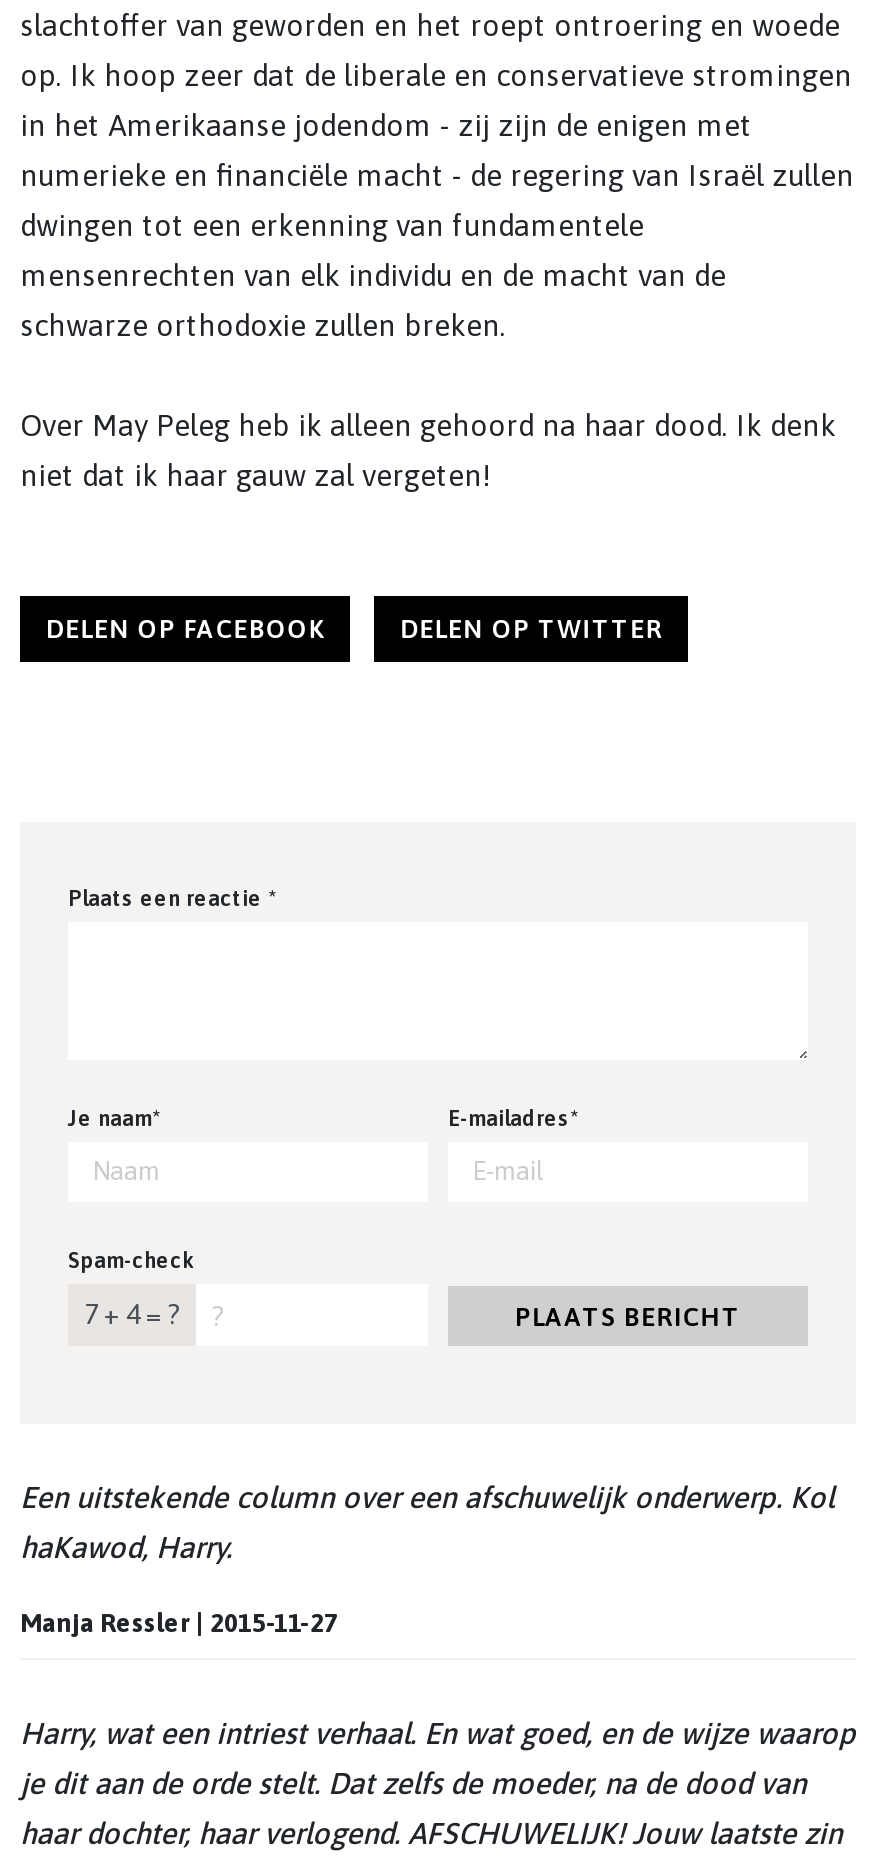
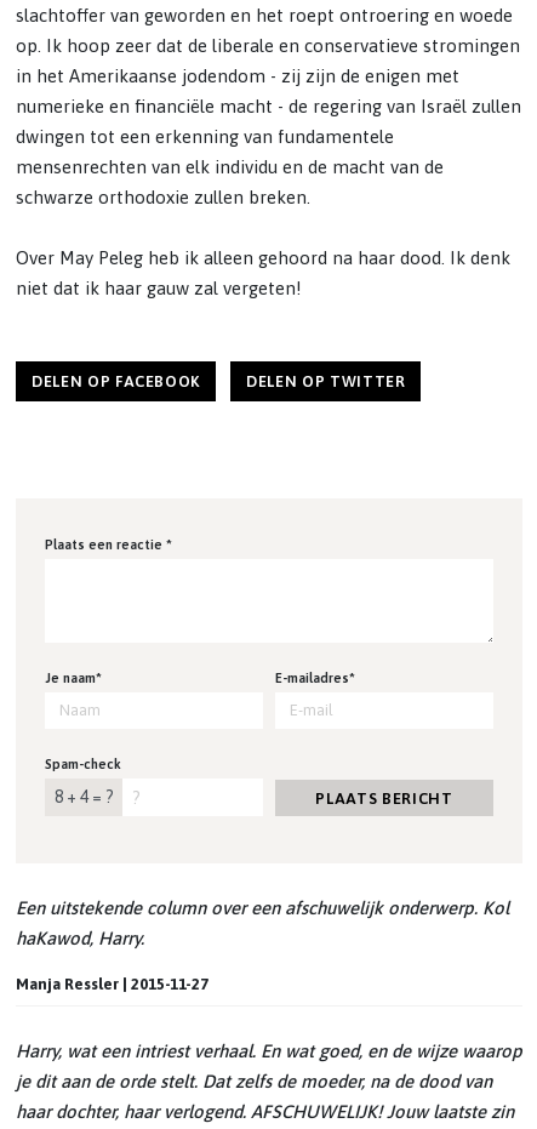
- 7 + 4 = ?
+ 8 + 4 = ?
